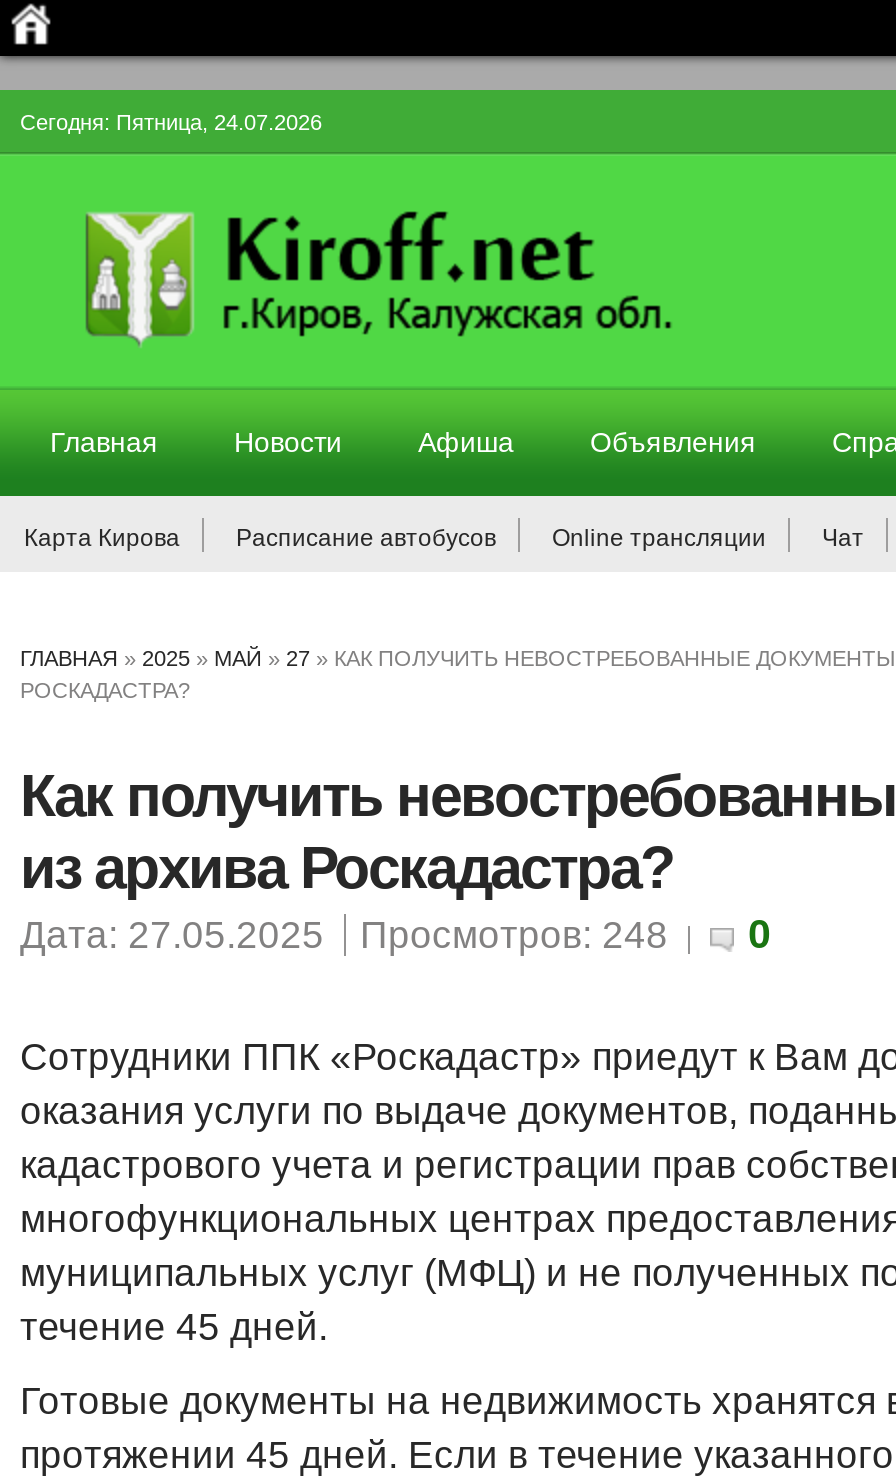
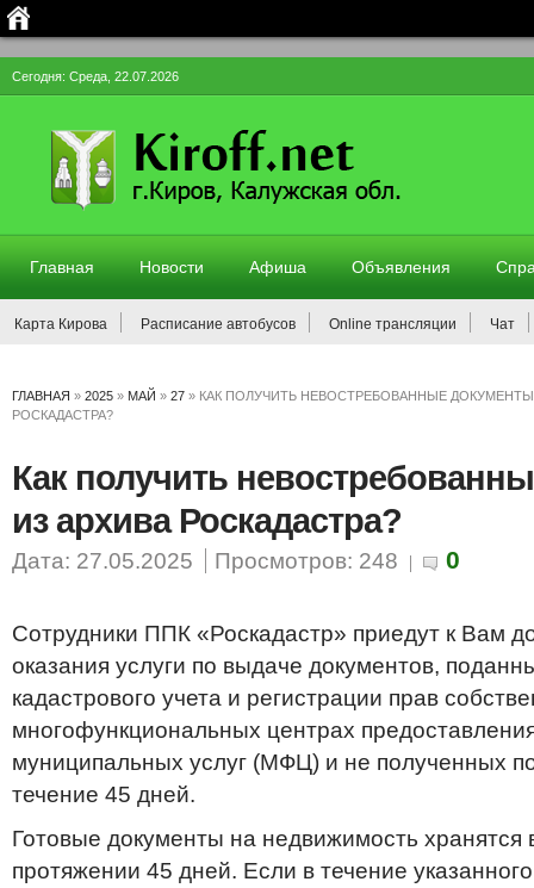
- Сегодня: Пятница, 24.07.2026
+ Сегодня: Среда, 22.07.2026
